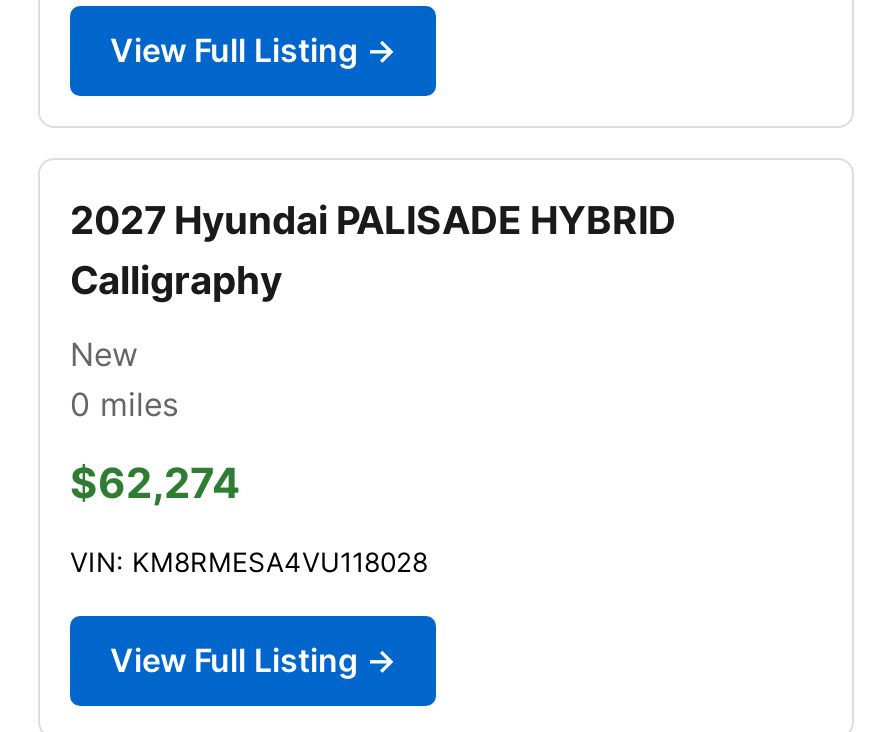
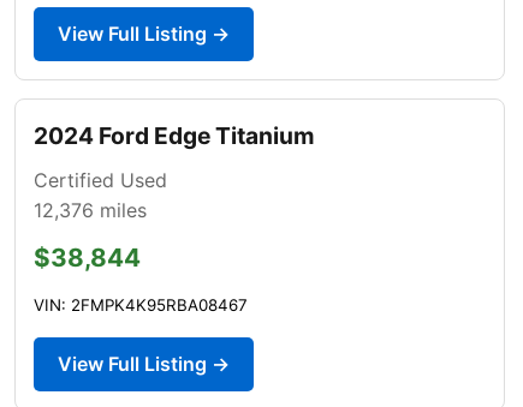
- 2027 Hyundai PALISADE HYBRID
- Calligraphy
+ 2024 Ford Edge Titanium

- New
- 0 miles
+ Certified Used
+ 12,376 miles

- $62,274
+ $38,844

- VIN: KM8RMESA4VU118028
+ VIN: 2FMPK4K95RBA08467
